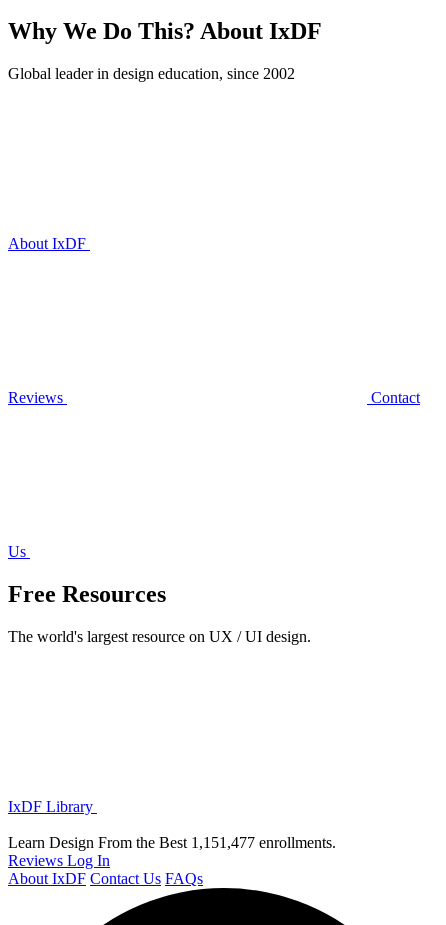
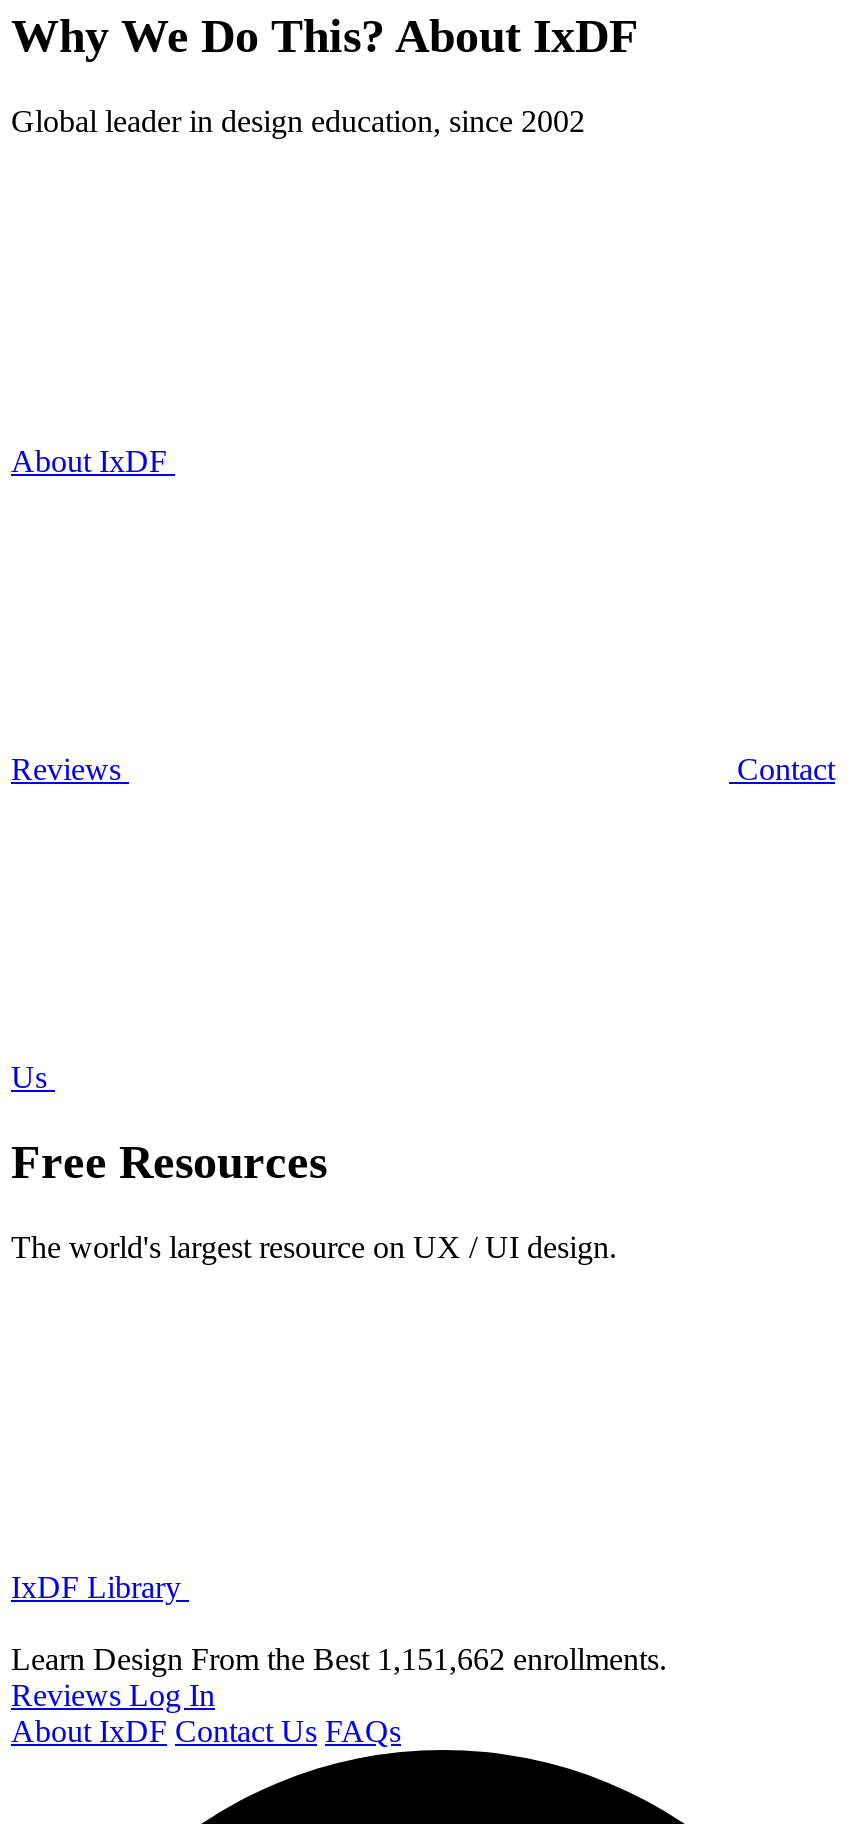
- Learn Design From the Best 1,151,477 enrollments.
+ Learn Design From the Best 1,151,662 enrollments.
